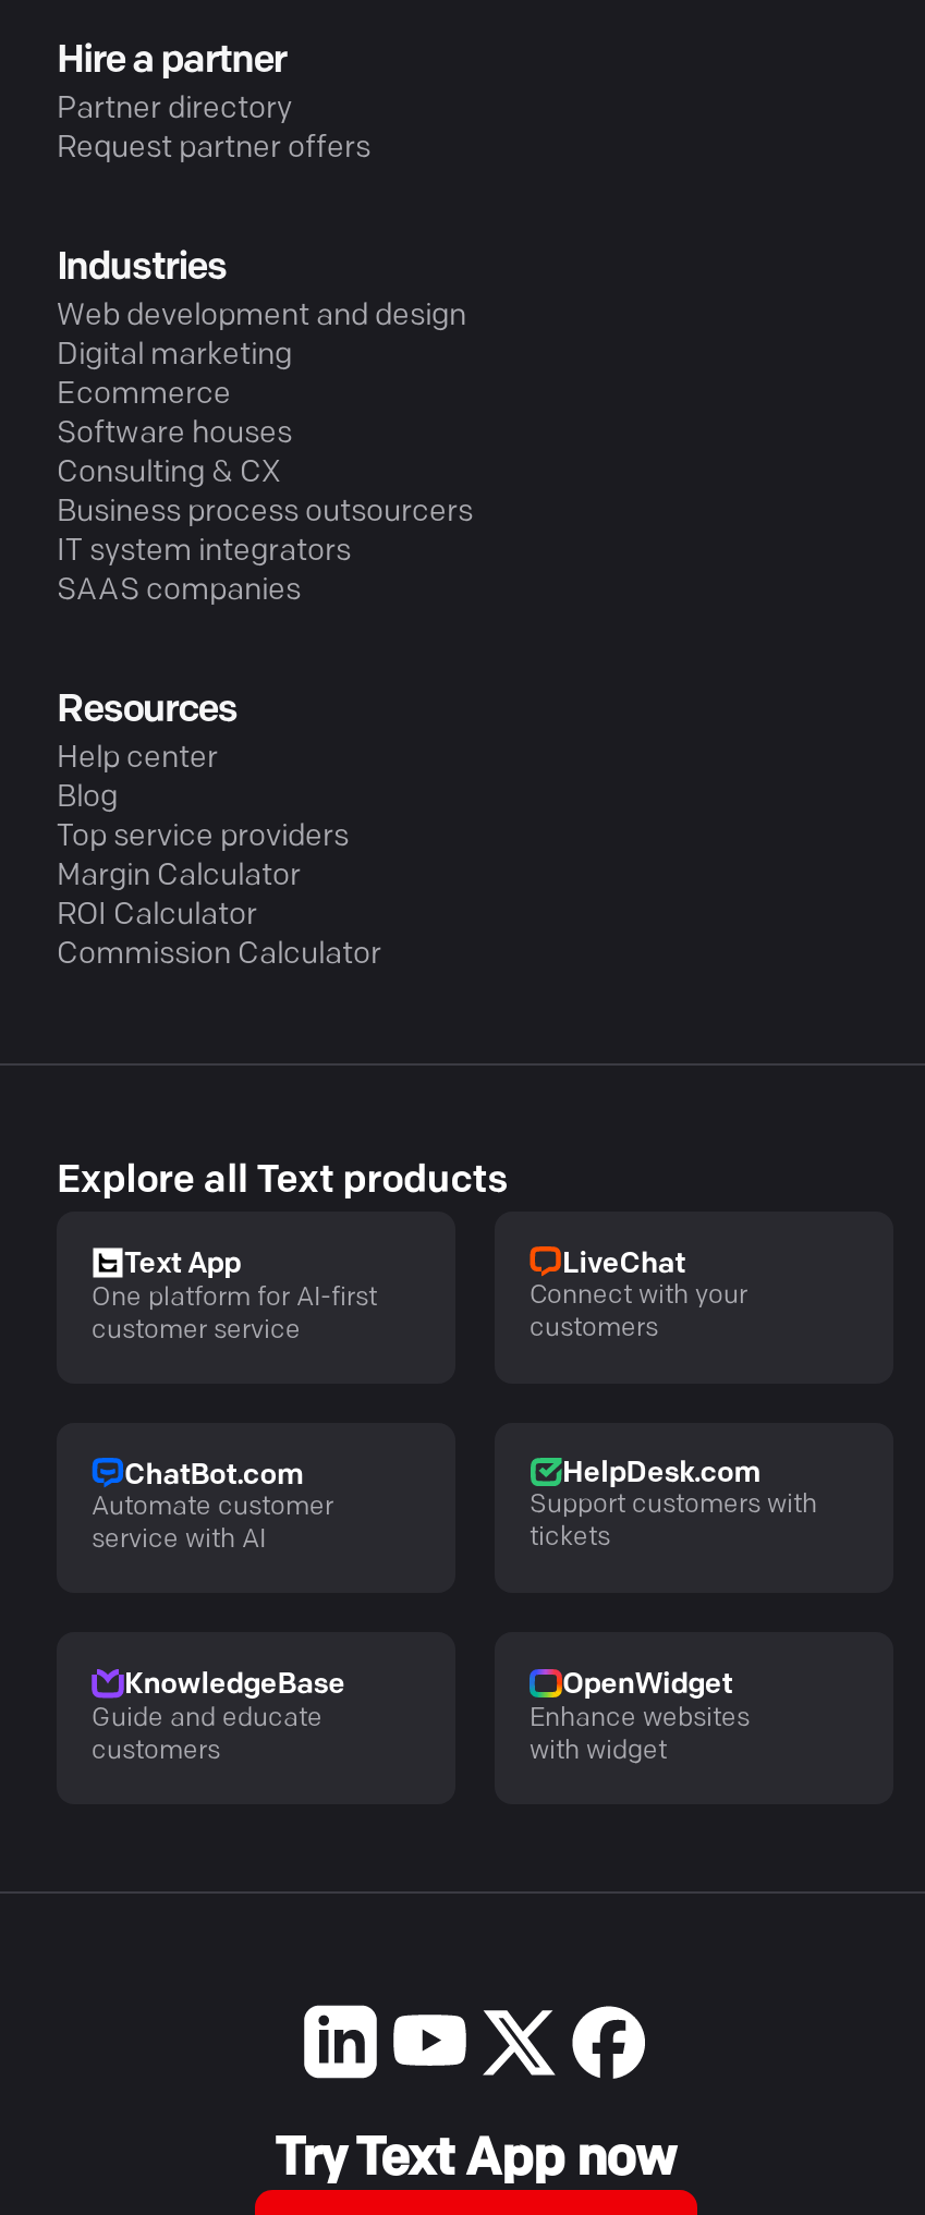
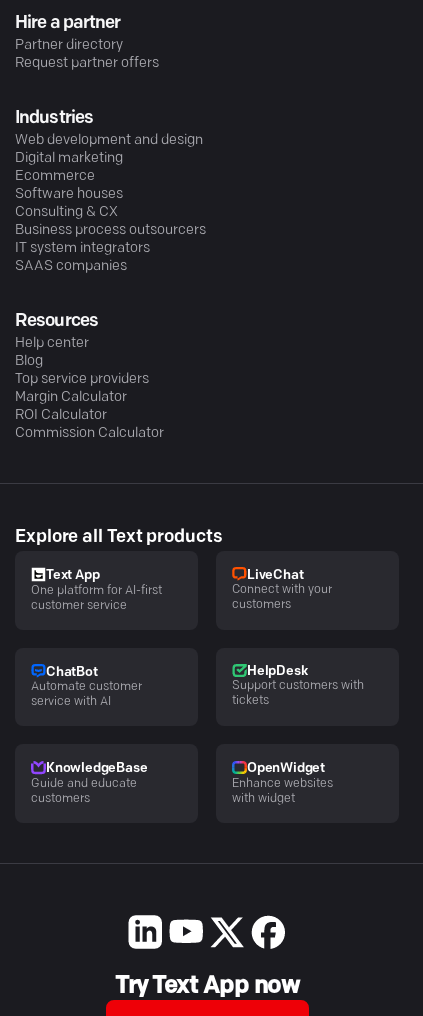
- ChatBot.com
+ ChatBot

- HelpDesk.com
+ HelpDesk
